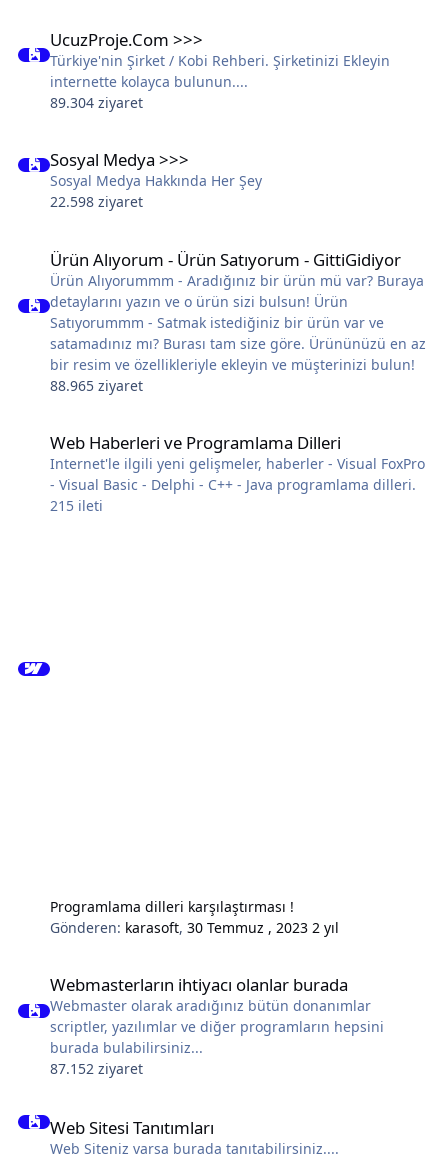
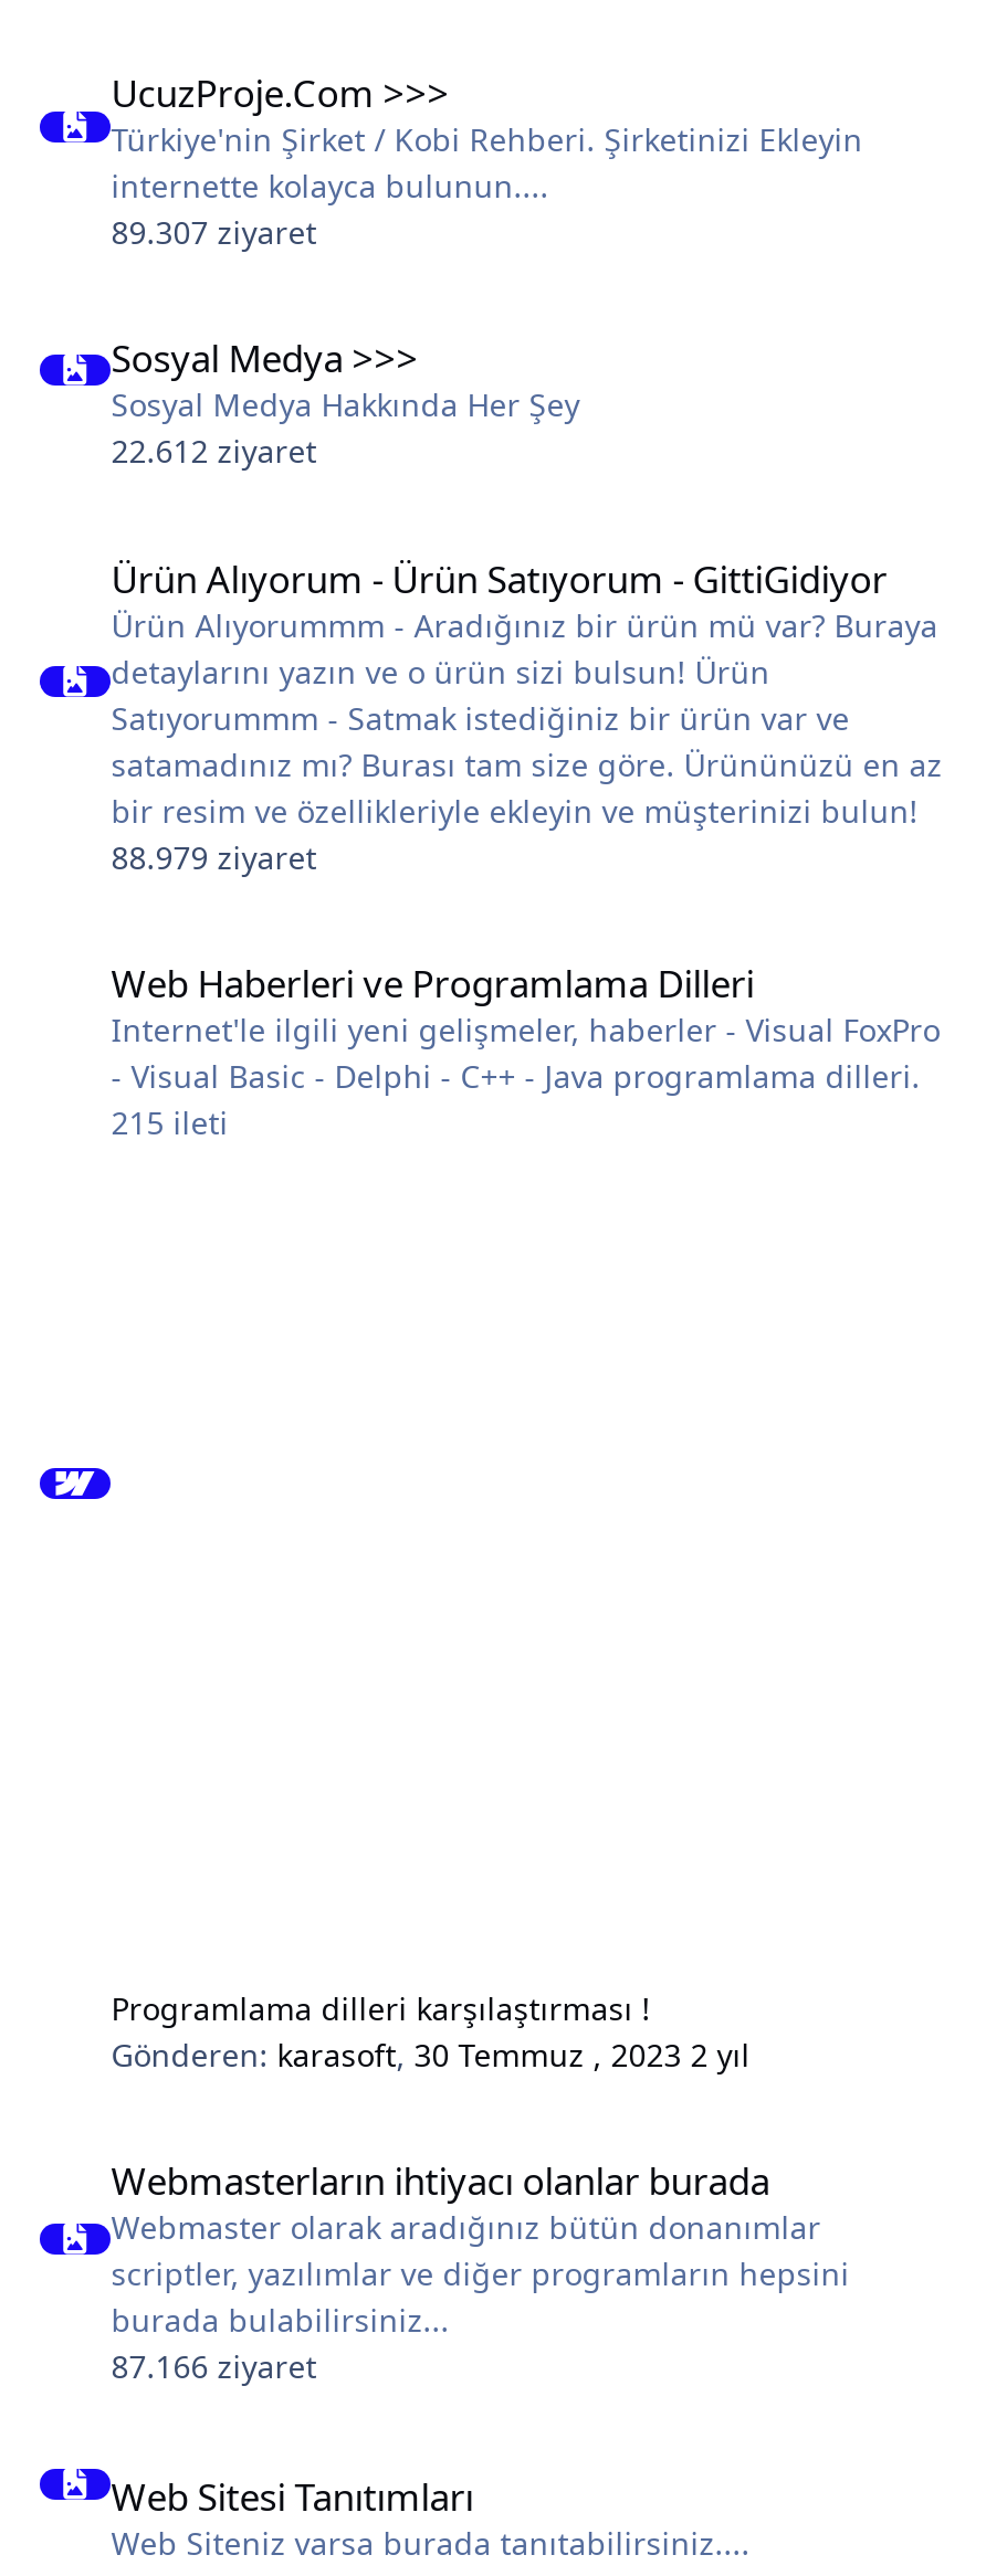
- 89.304 ziyaret
+ 89.307 ziyaret

- 22.598 ziyaret
+ 22.612 ziyaret

- 88.965 ziyaret
+ 88.979 ziyaret

- 87.152 ziyaret
+ 87.166 ziyaret
